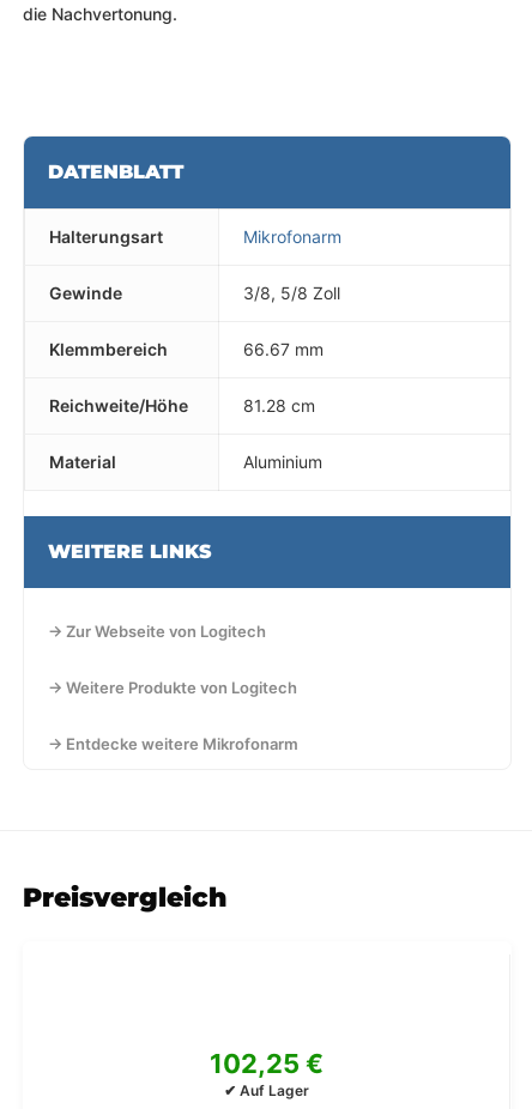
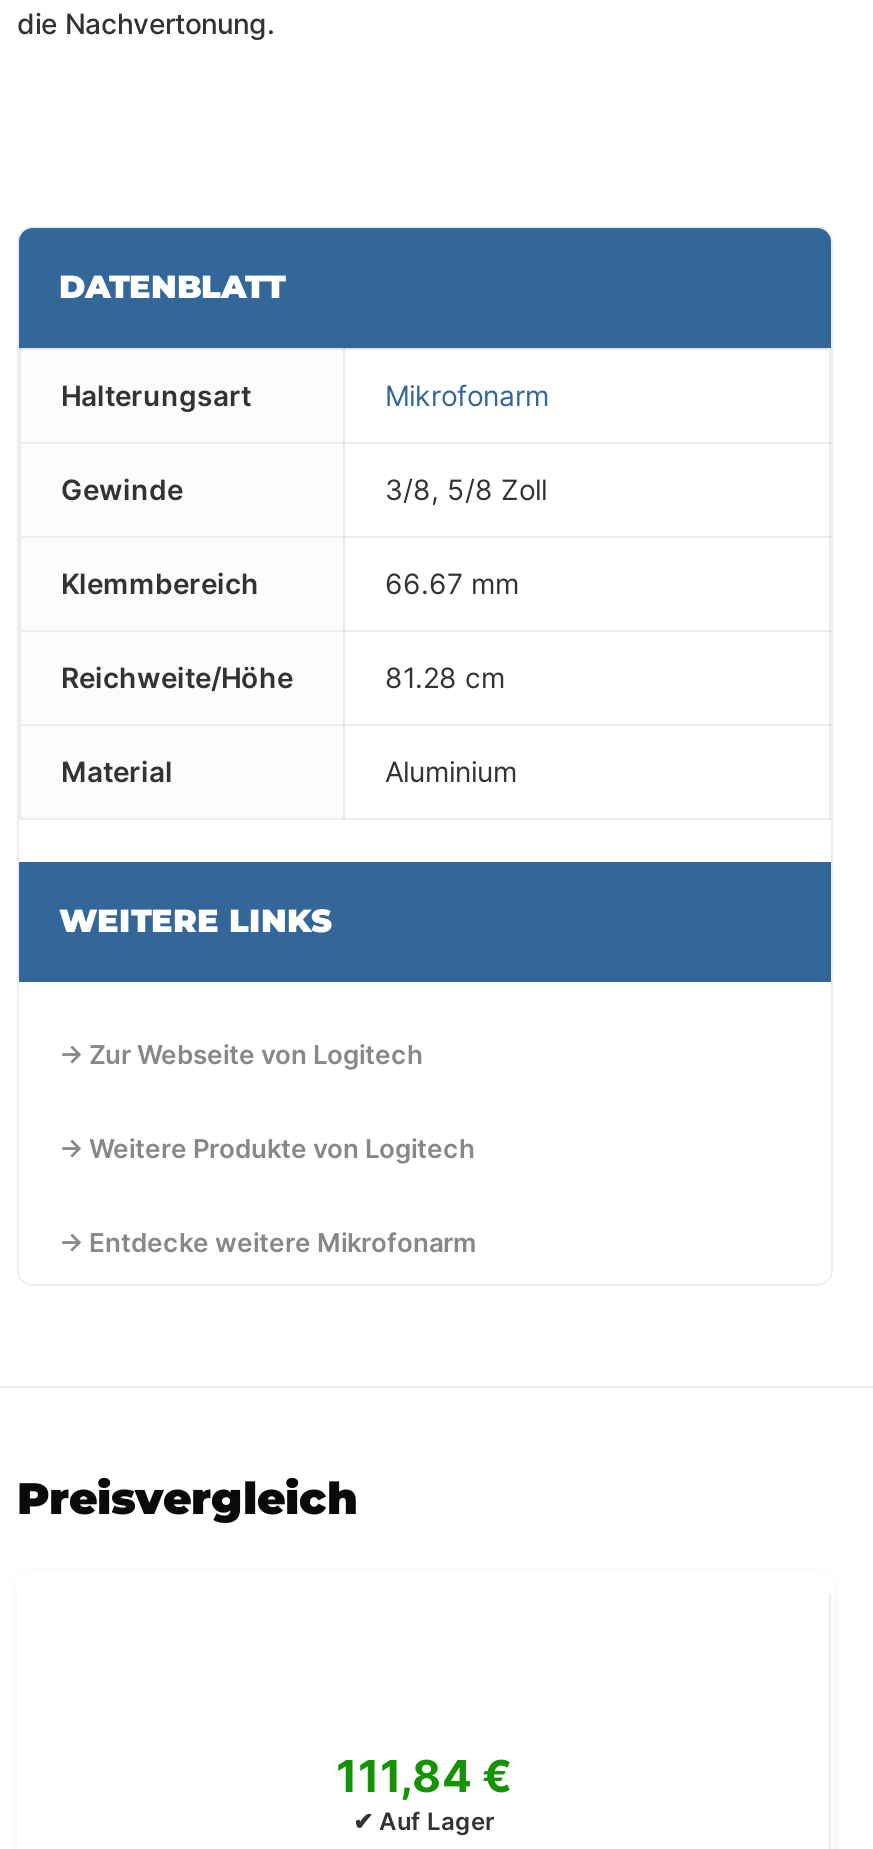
- 102,25 €
+ 111,84 €
